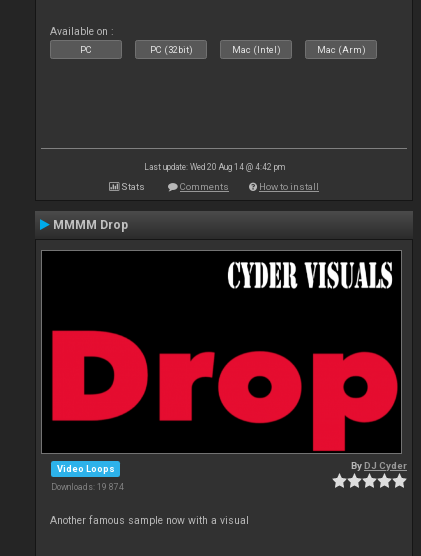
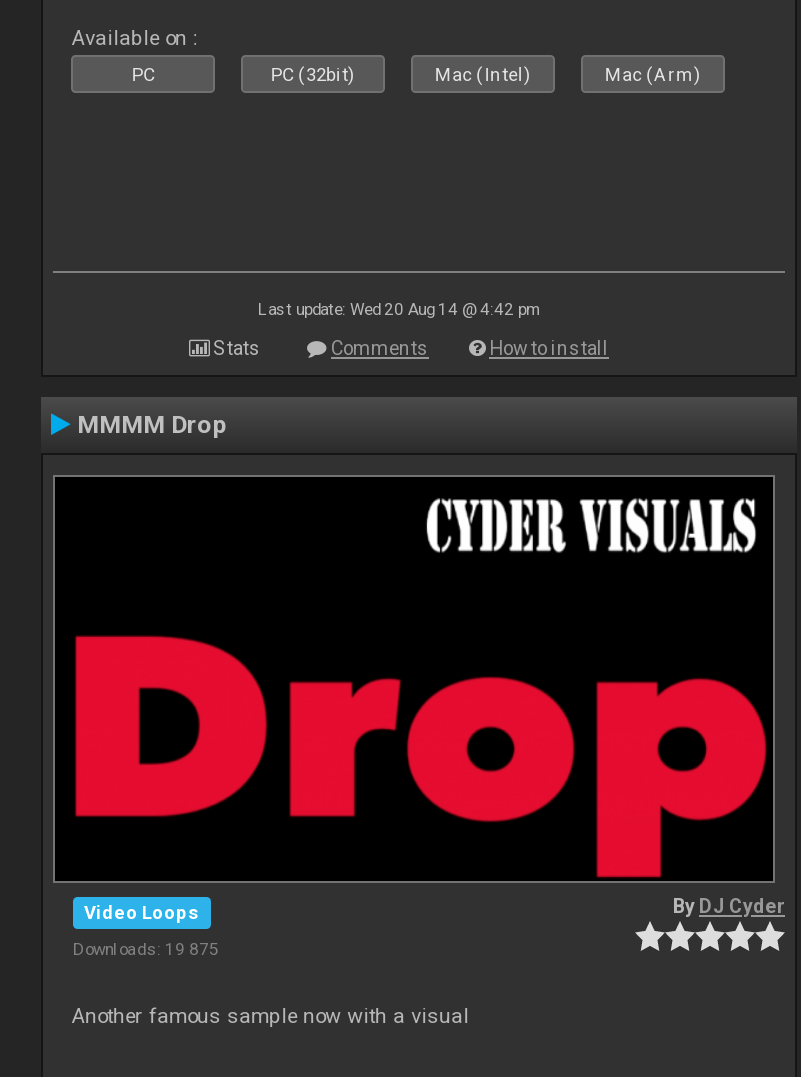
- Downloads: 19 874
+ Downloads: 19 875
